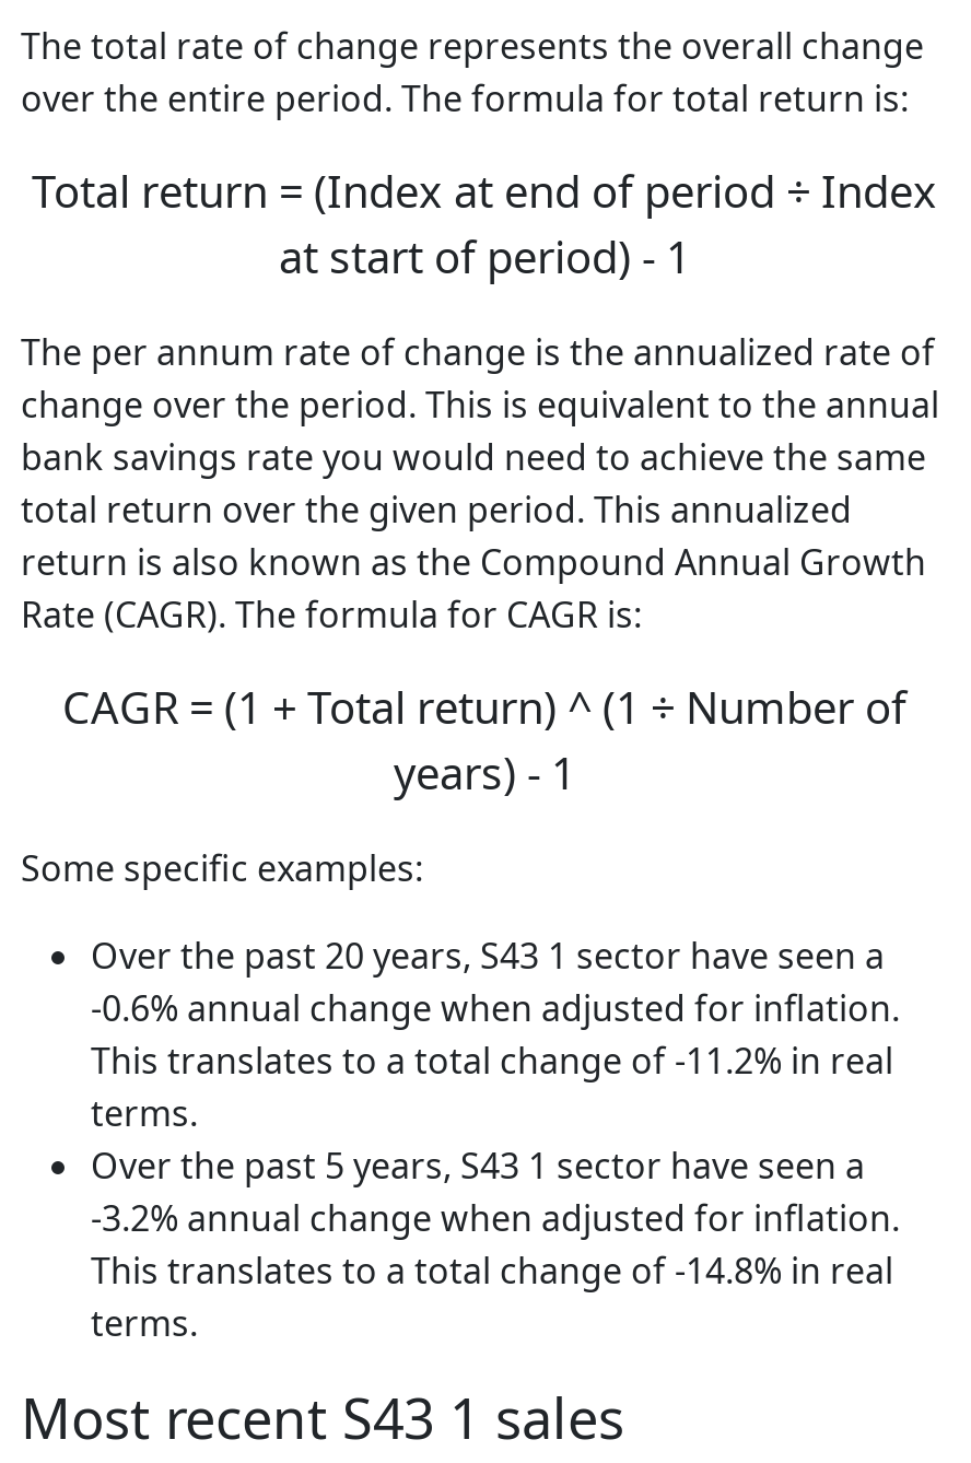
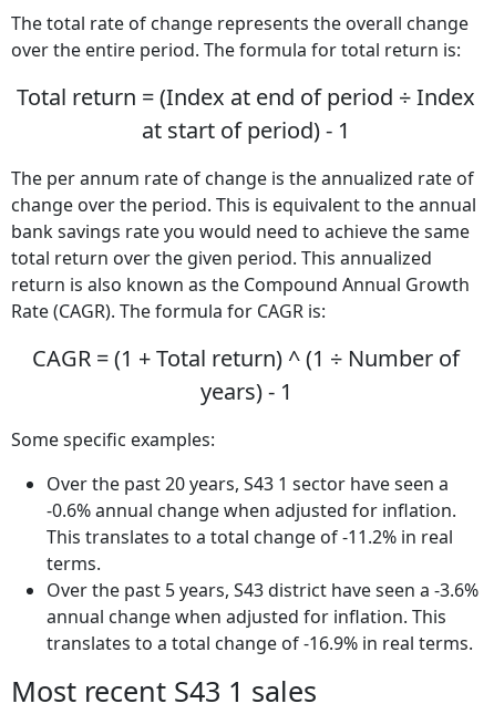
- Over the past 5 years, S43 1 sector have seen a
- -3.2% annual change when adjusted for inflation.
- This translates to a total change of -14.8% in real
- terms.
+ Over the past 5 years, S43 district have seen a -3.6%
+ annual change when adjusted for inflation. This
+ translates to a total change of -16.9% in real terms.
